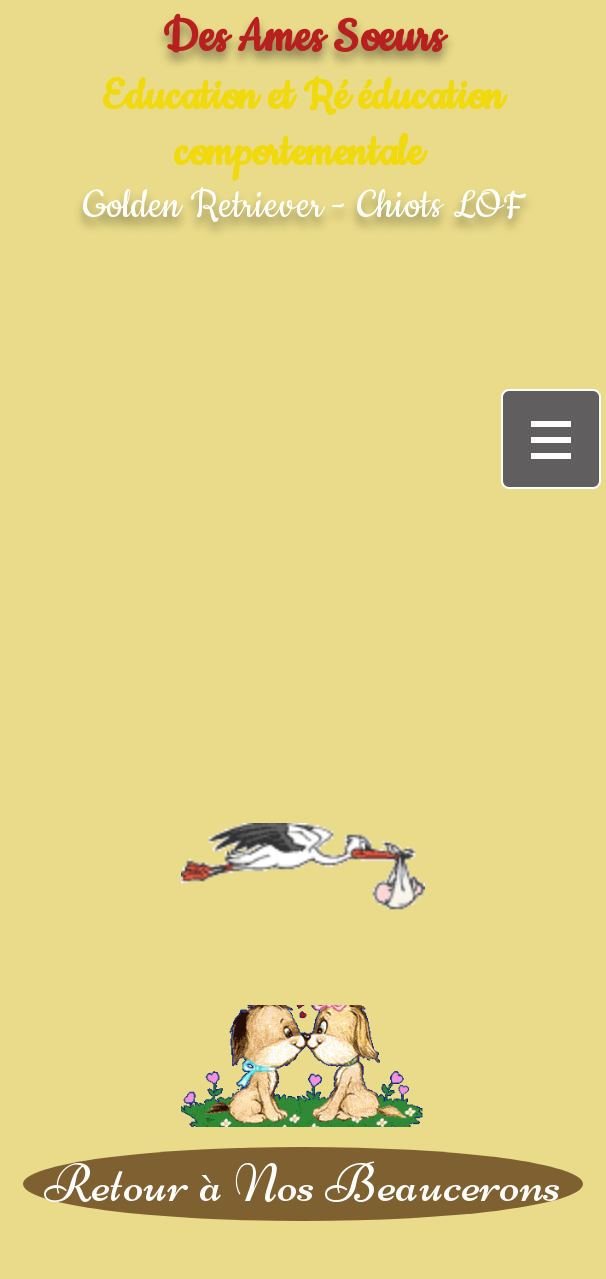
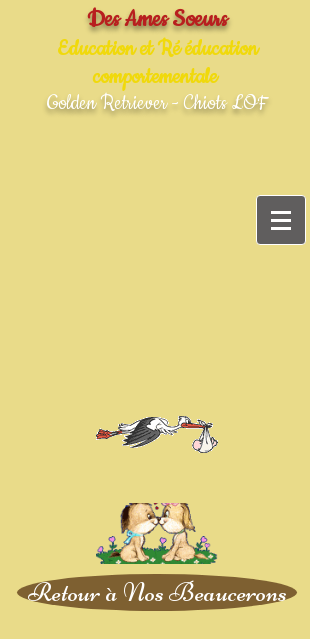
- [image]
+ [image]
